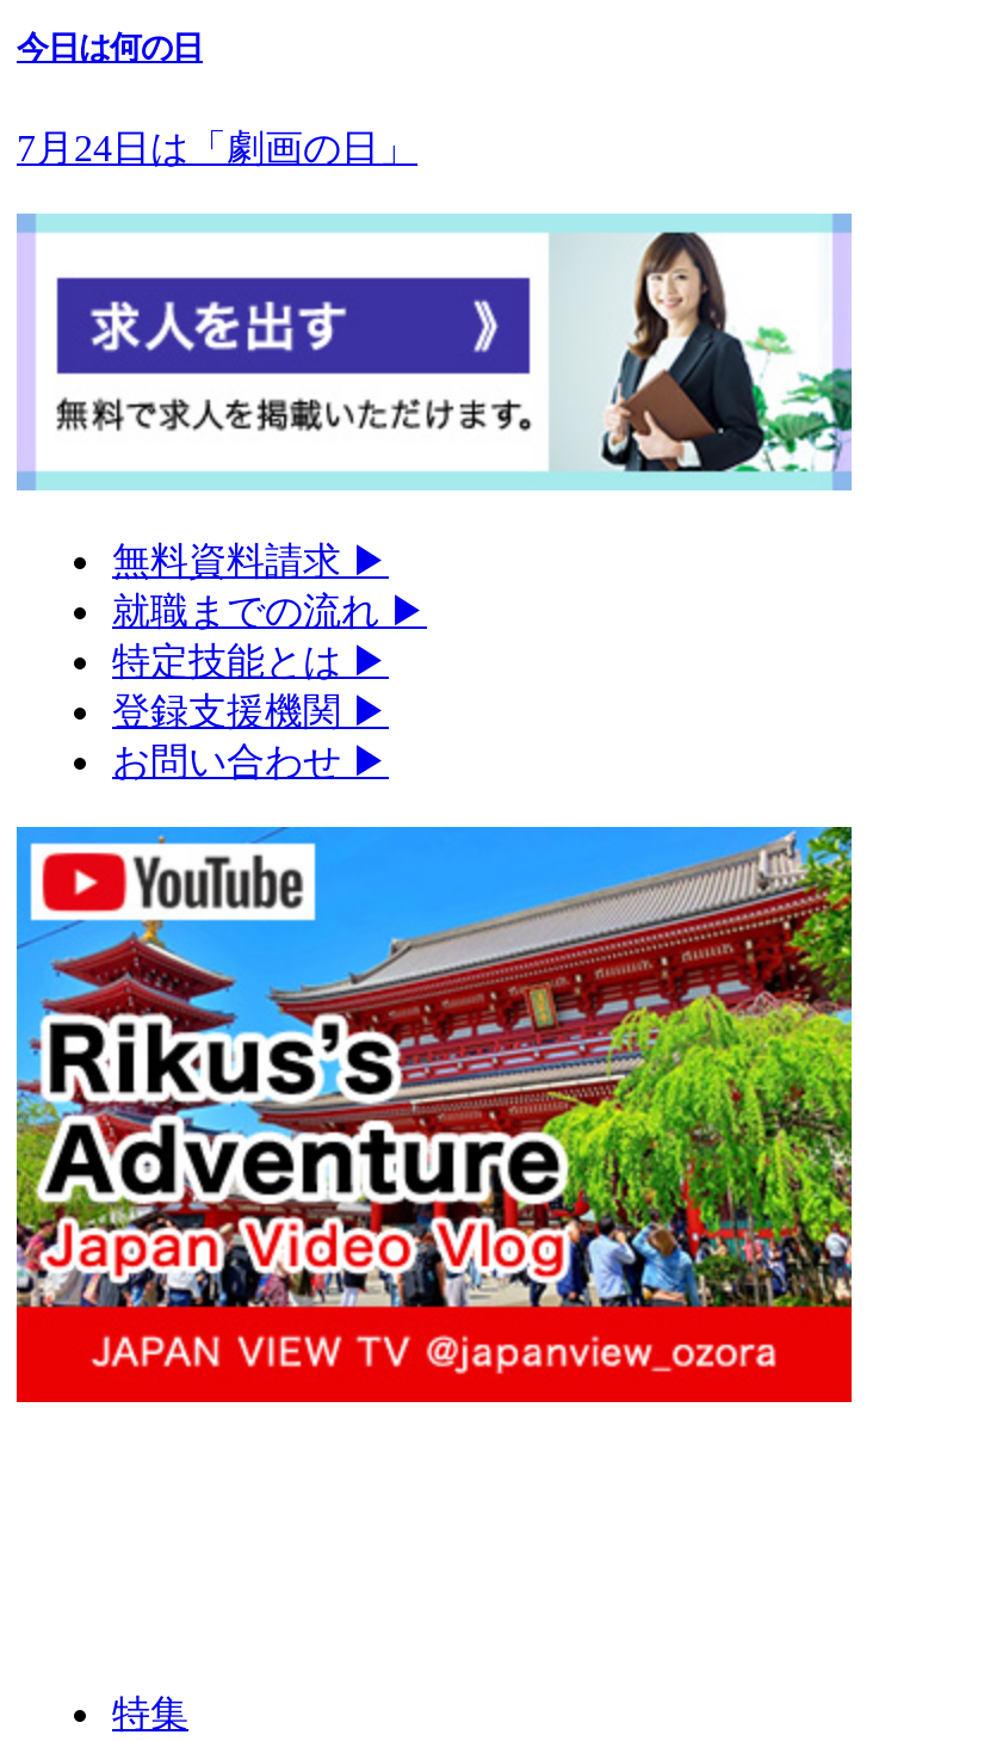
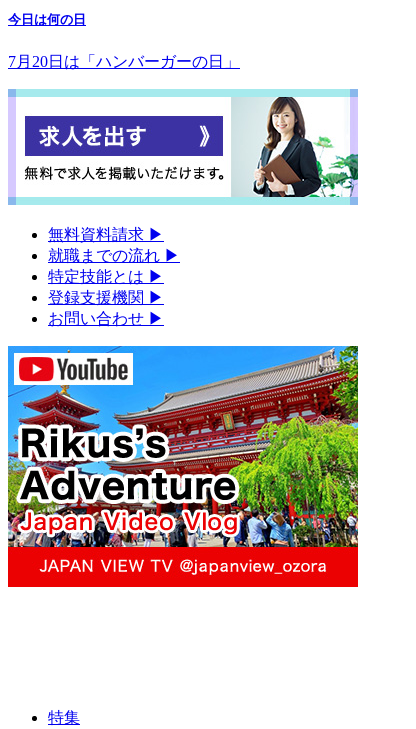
- 7月24日は「劇画の日」
+ 7月20日は「ハンバーガーの日」
